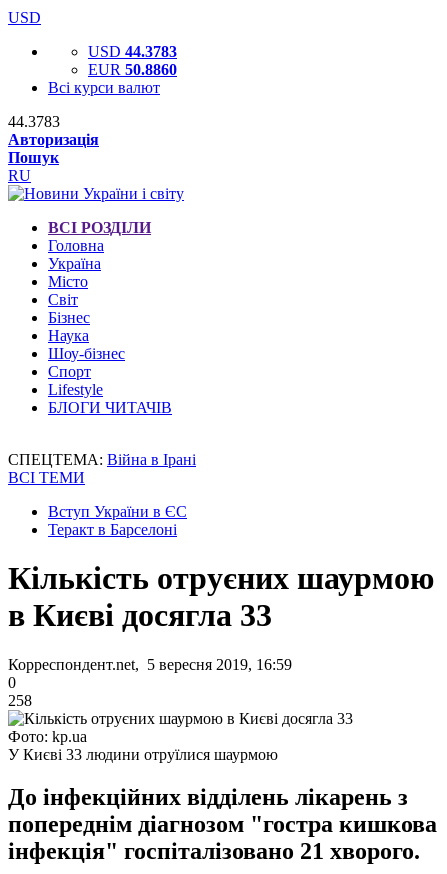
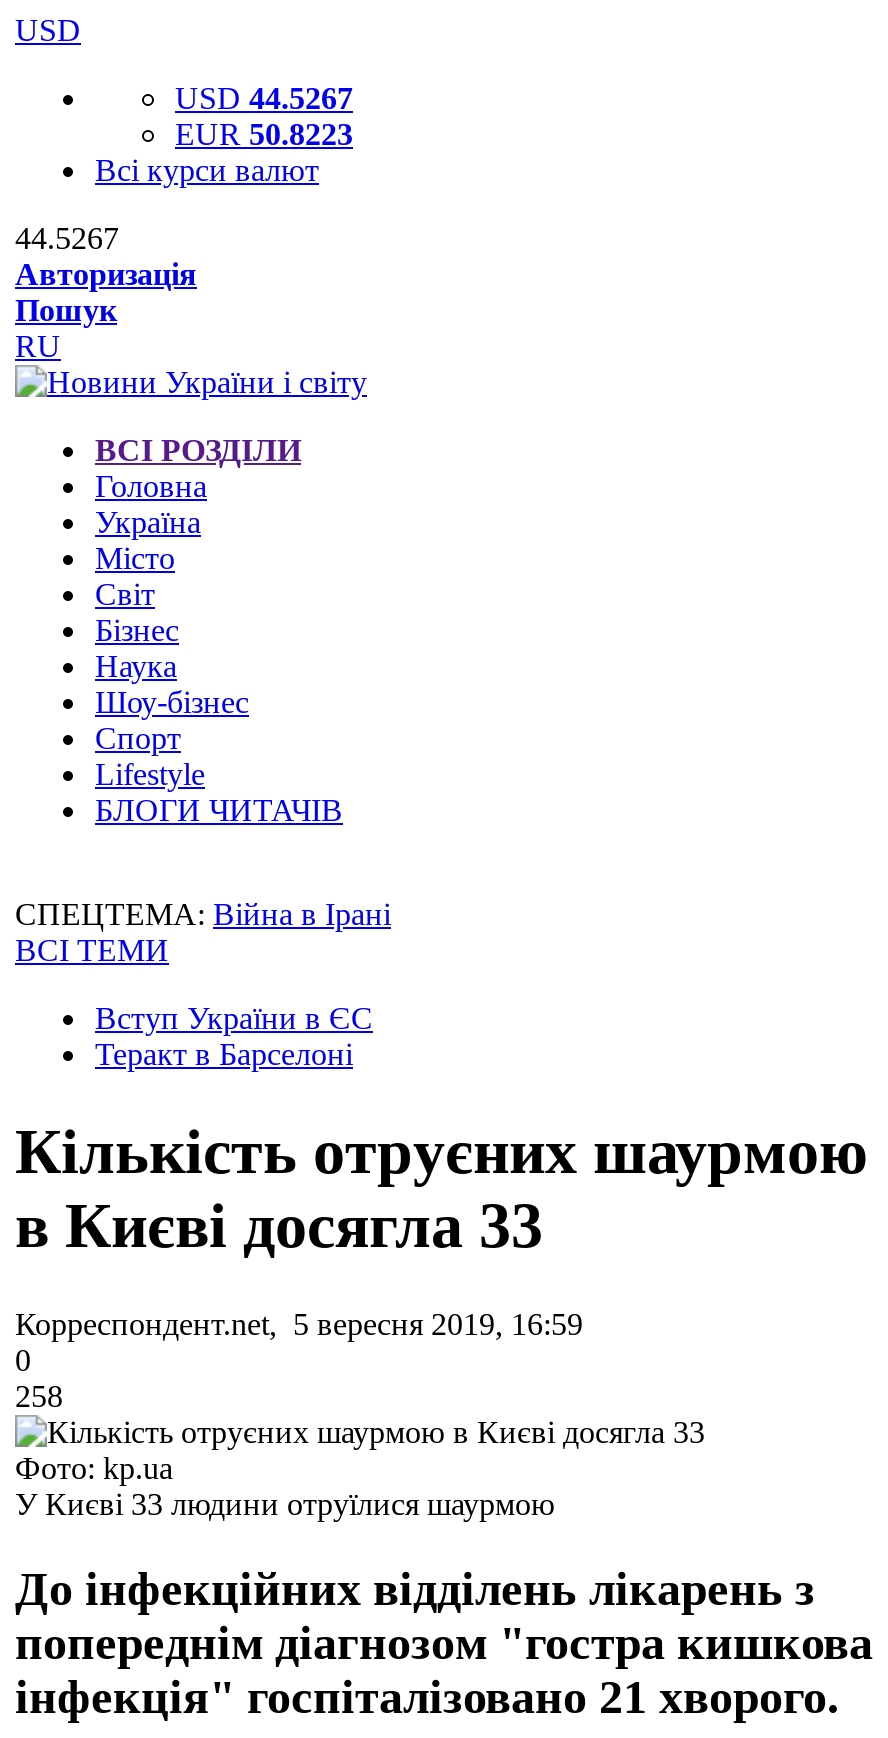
- USD 44.3783
+ USD 44.5267

- EUR 50.8860
+ EUR 50.8223

- 44.3783
+ 44.5267
